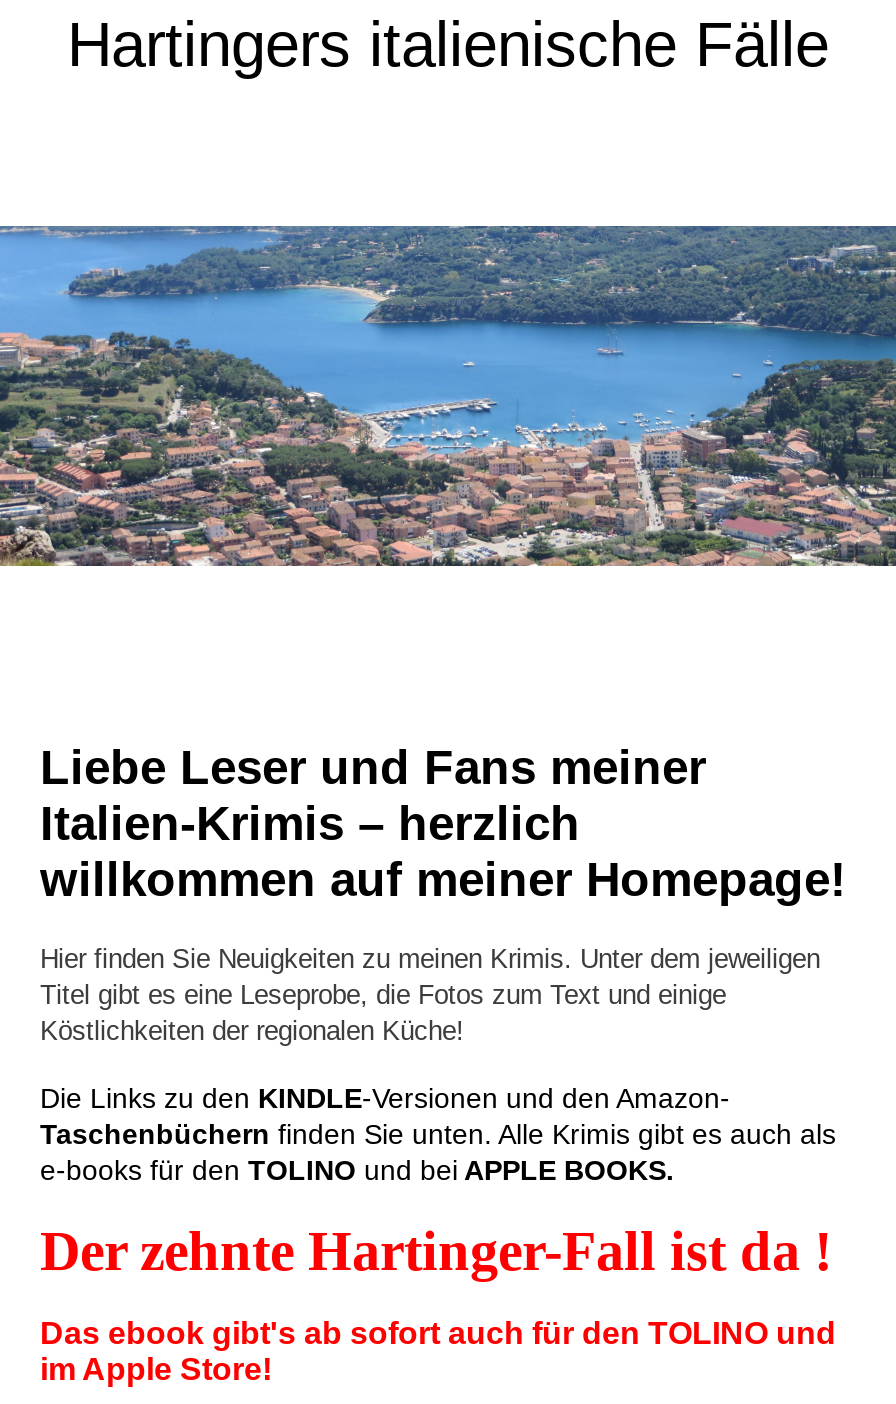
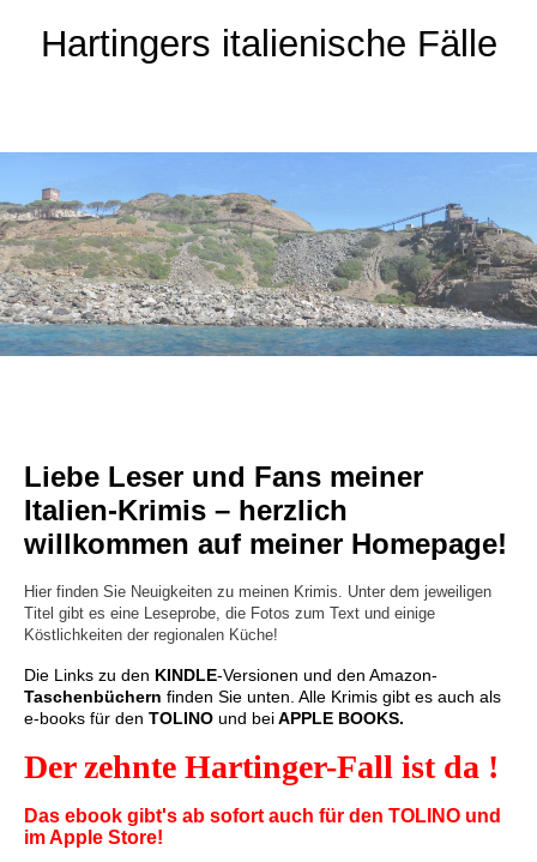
- [image]
+ [image]
